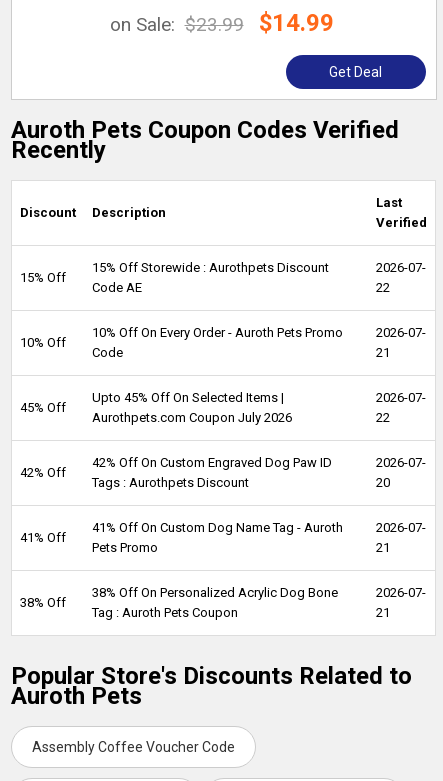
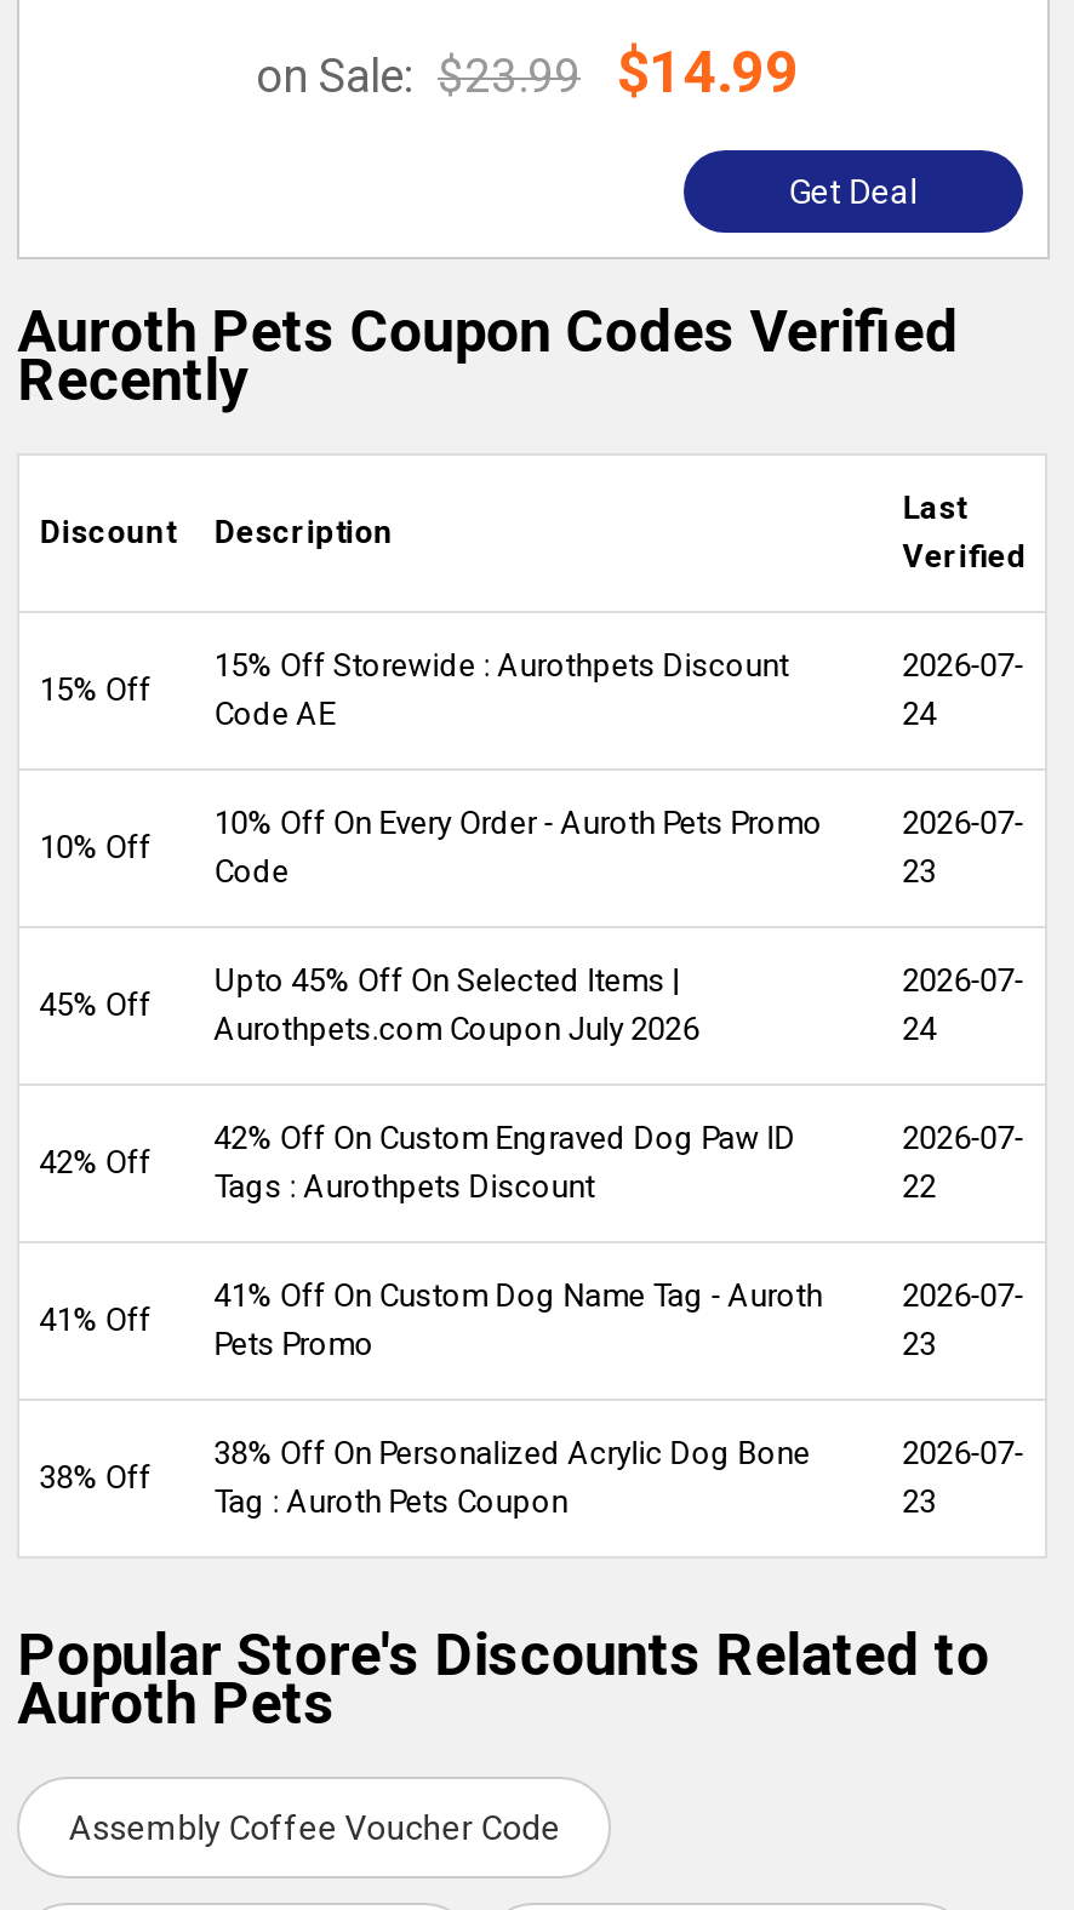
- 22
+ 24

- 21
+ 23

- 22
+ 24

- 20
+ 22

- 21
+ 23

- 21
+ 23
